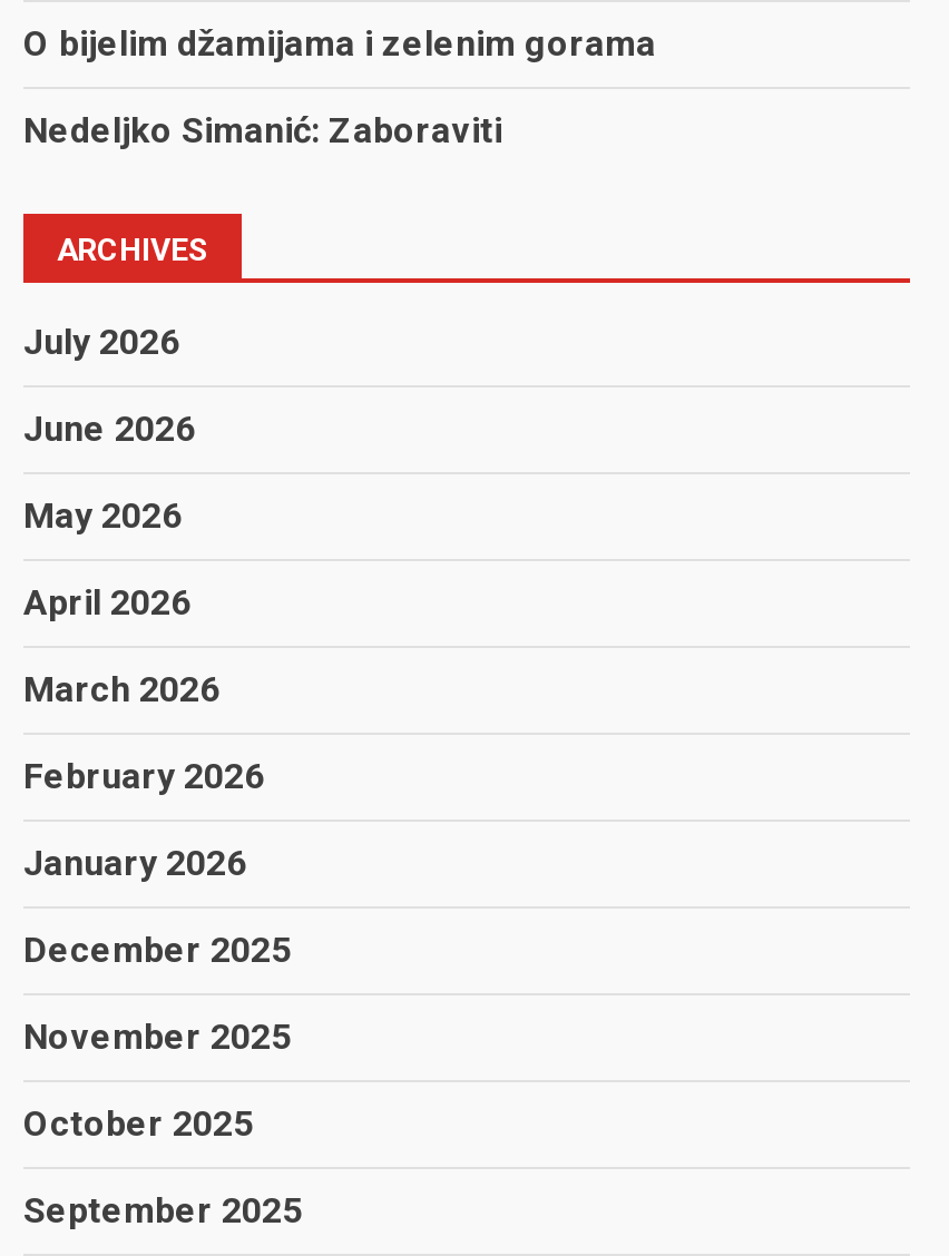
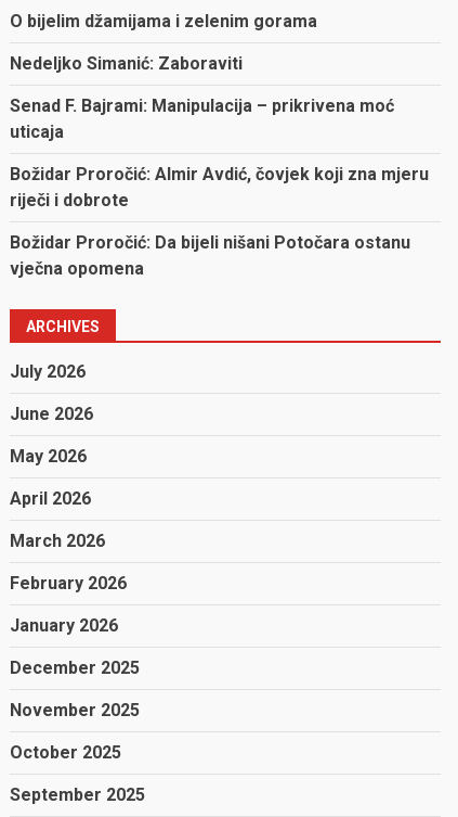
+ Senad F. Bajrami: Manipulacija – prikrivena moć
+ uticaja
+ Božidar Proročić: Almir Avdić, čovjek koji zna mjeru
+ riječi i dobrote
+ Božidar Proročić: Da bijeli nišani Potočara ostanu
+ vječna opomena
